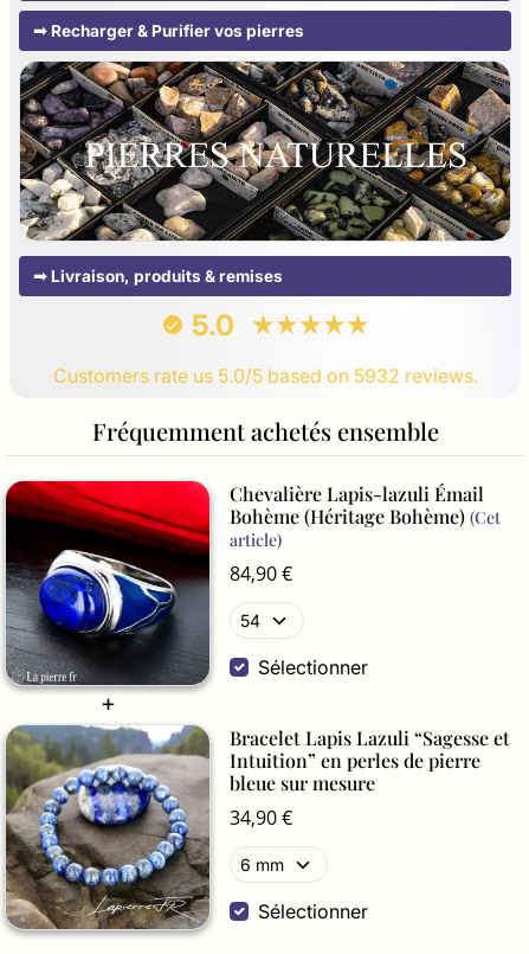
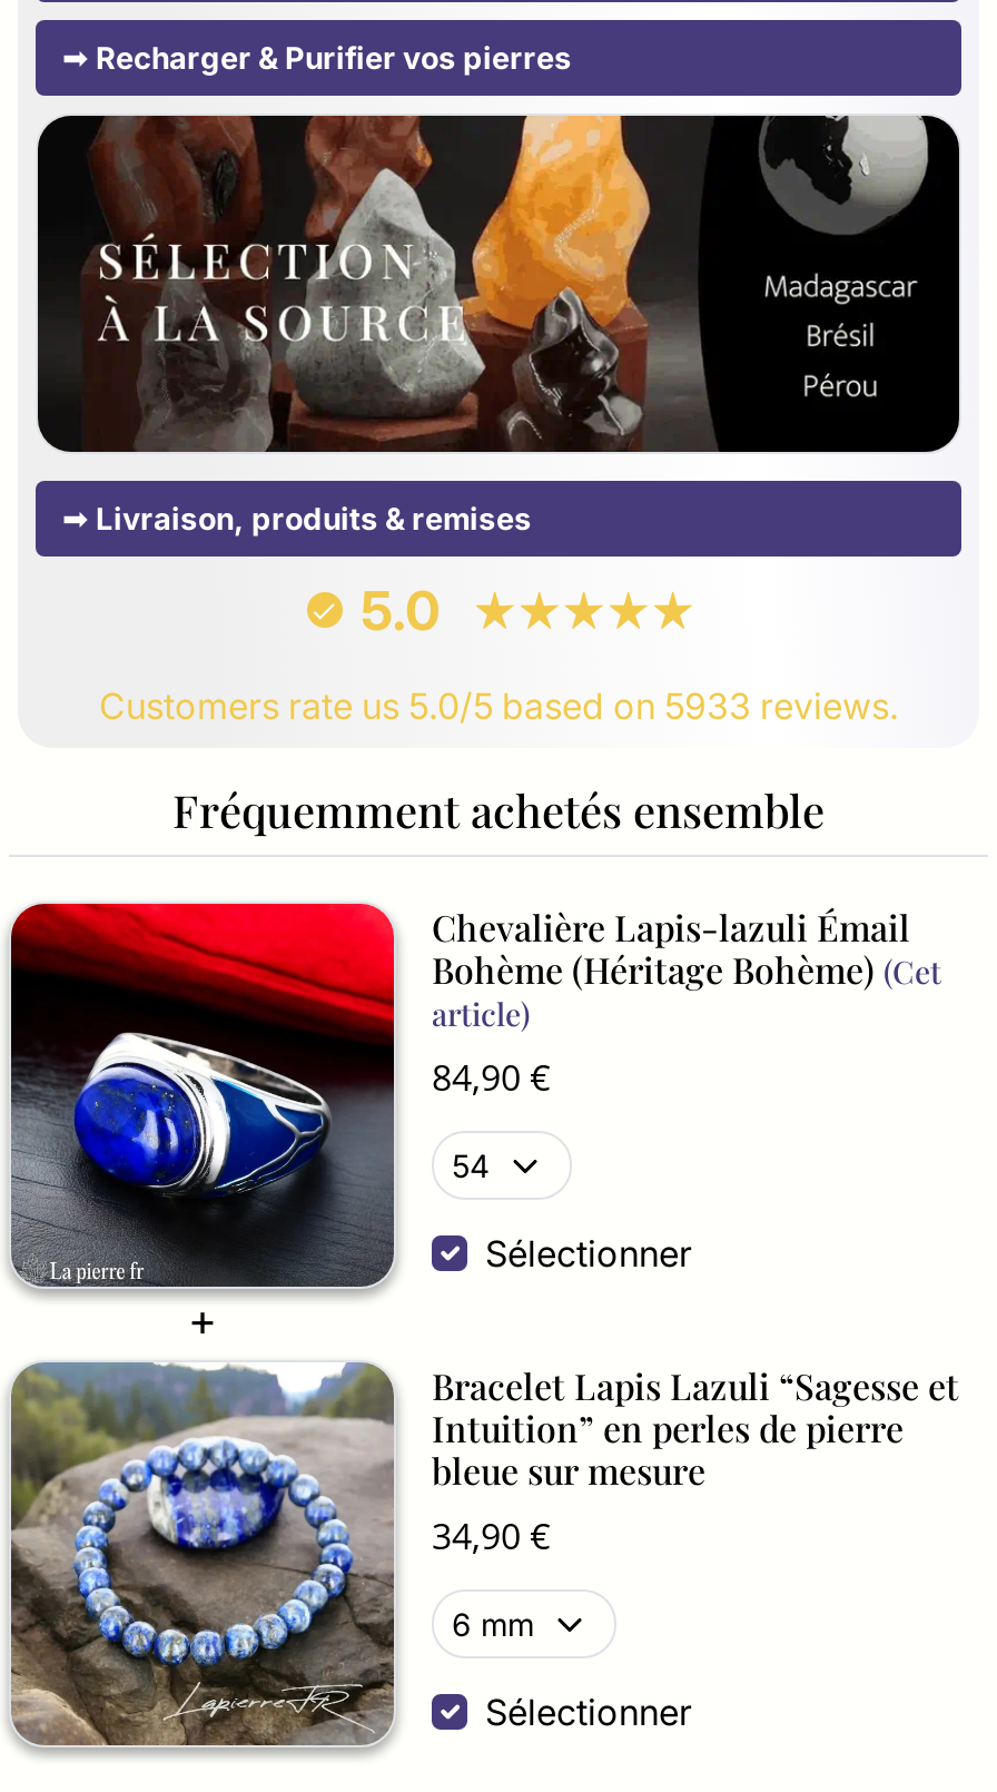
- [image]
+ [image]

- Customers rate us 5.0/5 based on 5932 reviews.
+ Customers rate us 5.0/5 based on 5933 reviews.
